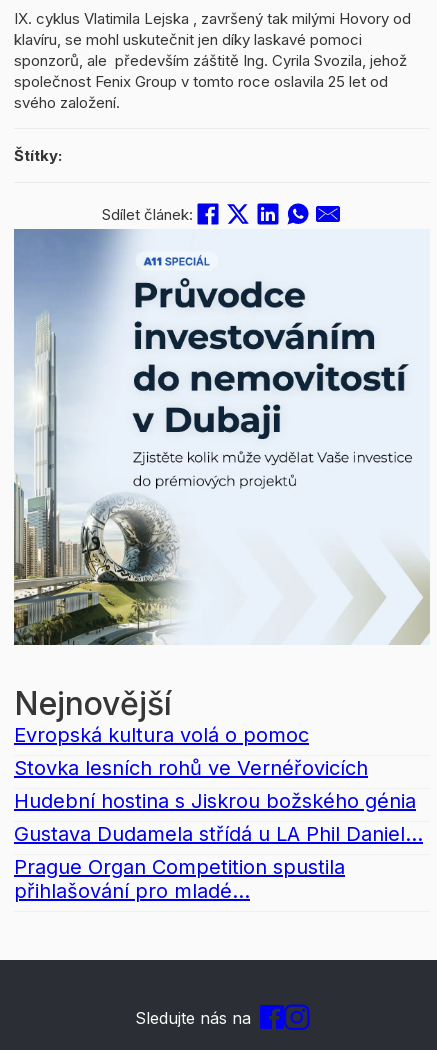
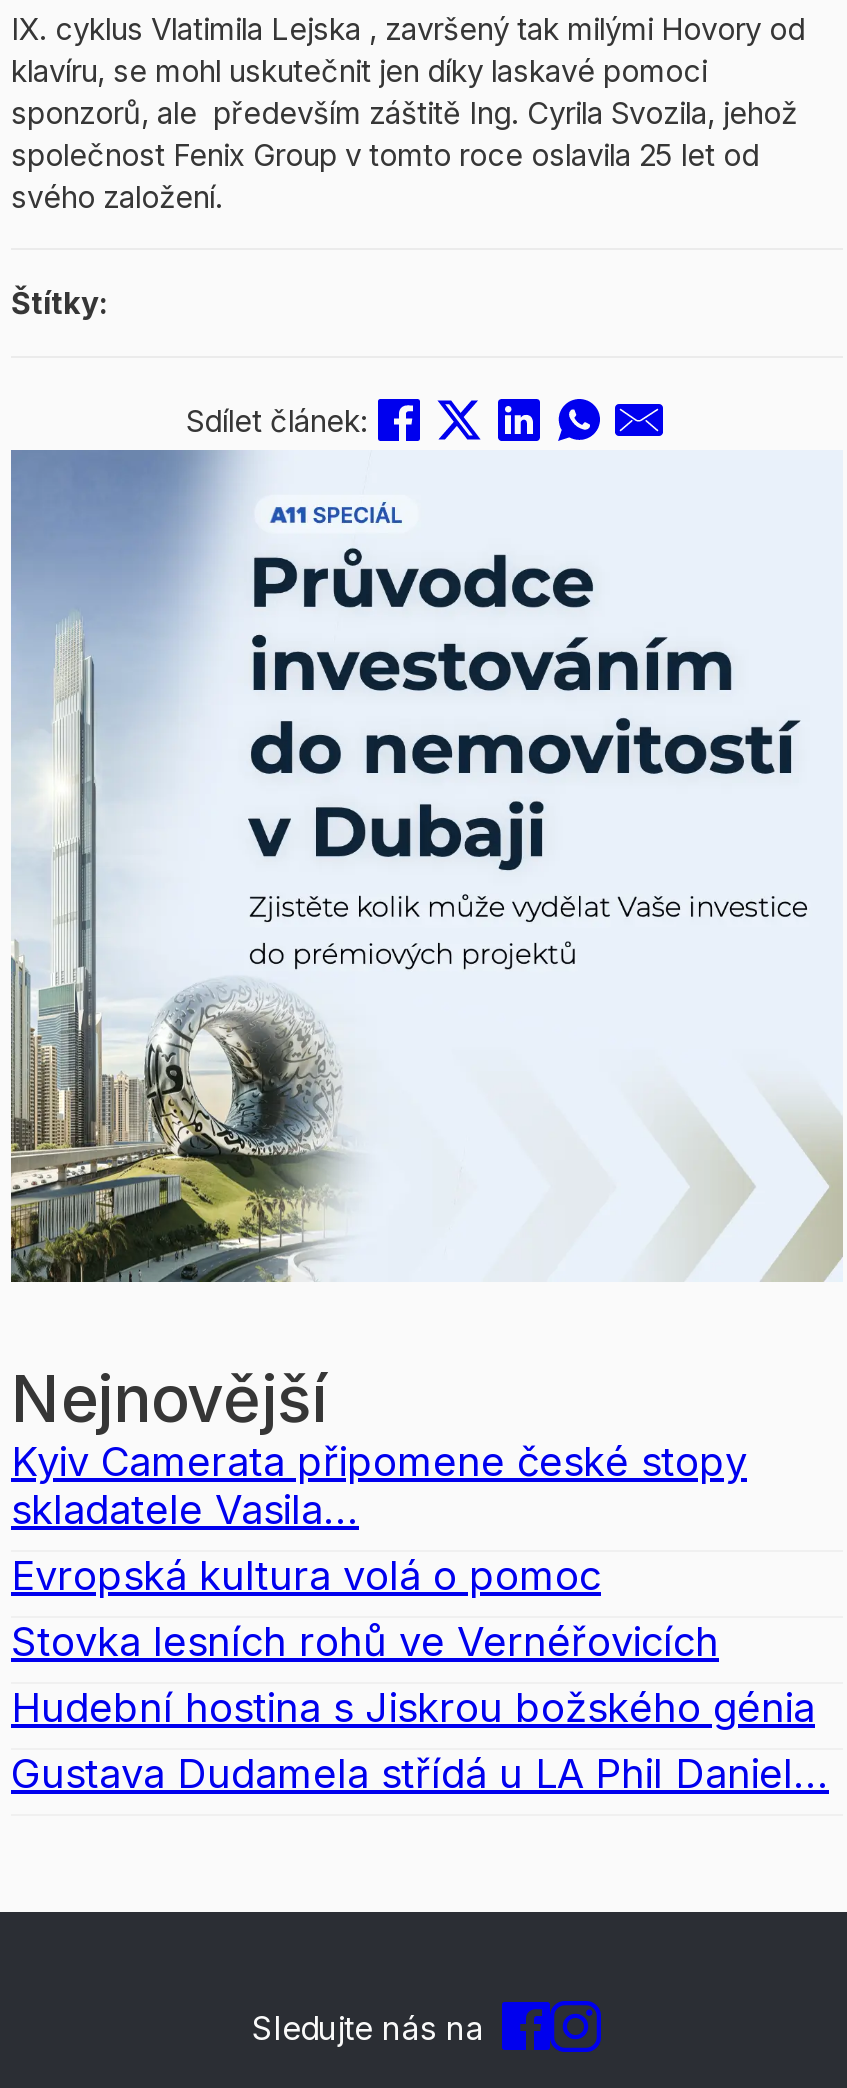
+ Kyiv Camerata připomene české stopy
+ skladatele Vasila...

moved down: Evropská kultura volá o pomoc | Stovka lesních rohů ve Vernéřovicích | Hudební hostina s Jiskrou božského génia | Gustava Dudamela střídá u LA Phil Daniel...

- Prague Organ Competition spustila
- přihlašování pro mladé...
